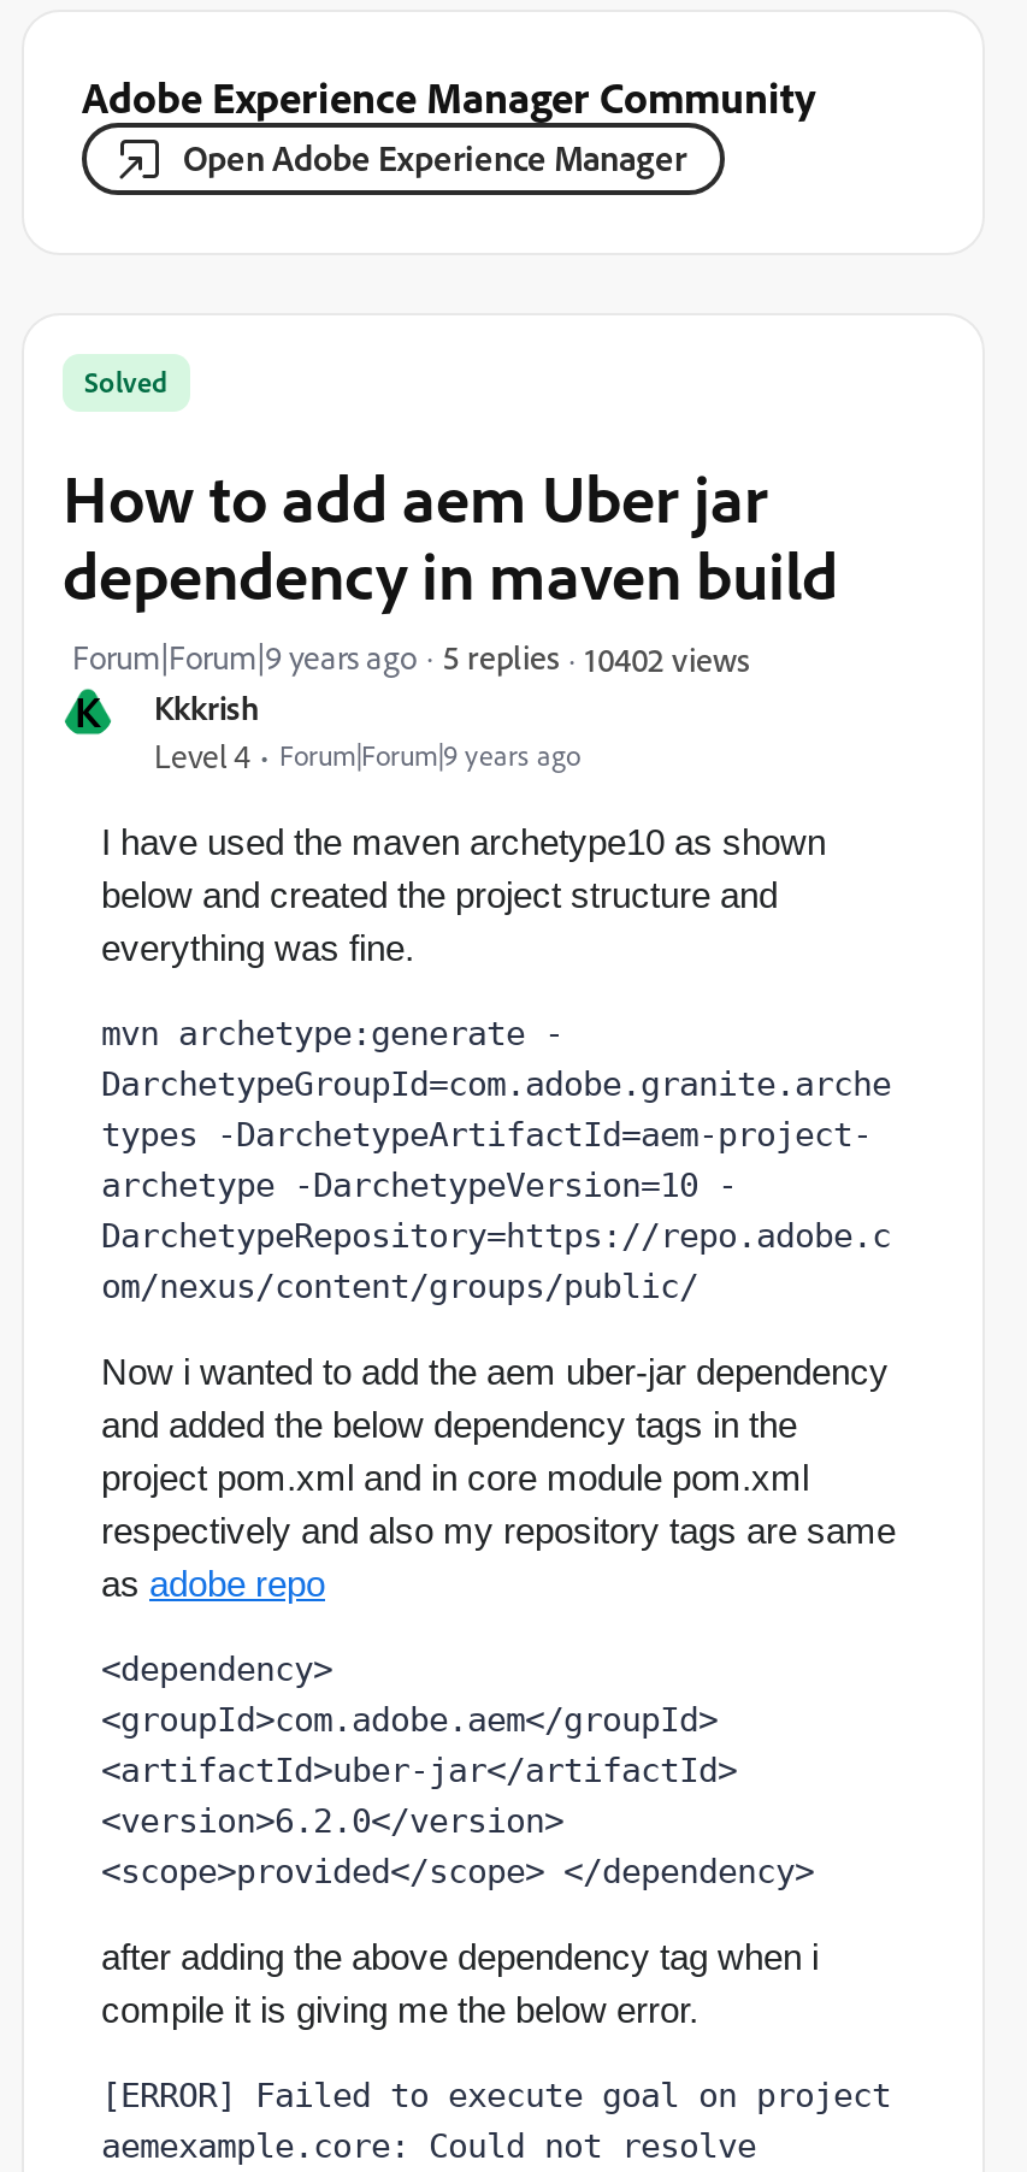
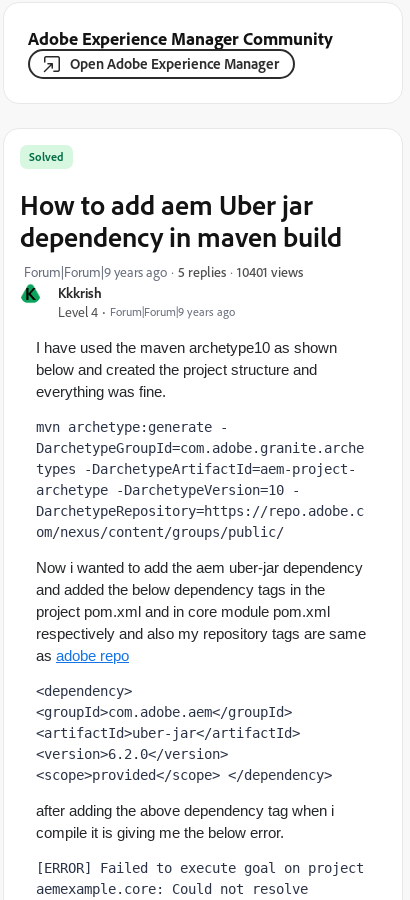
- 10402 views
+ 10401 views
